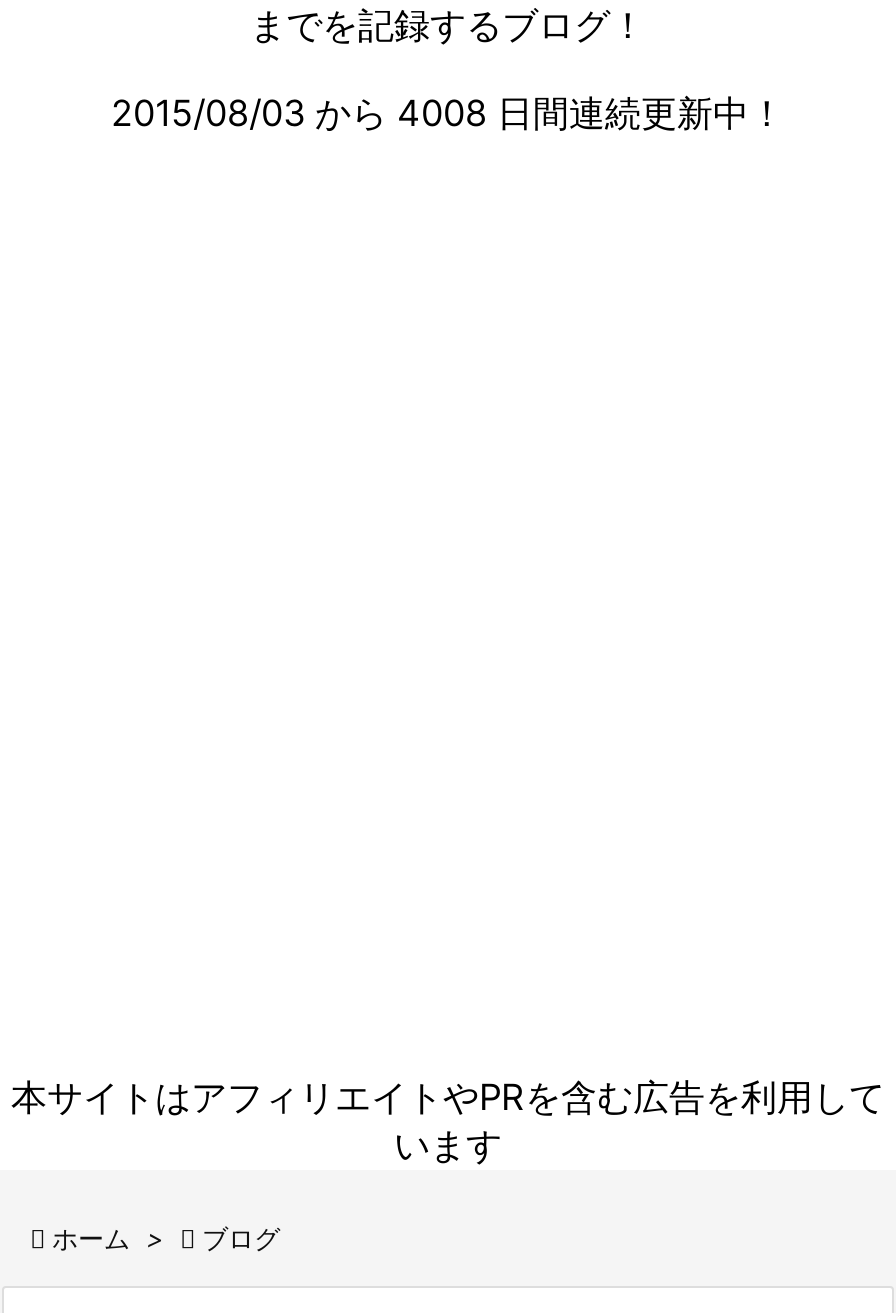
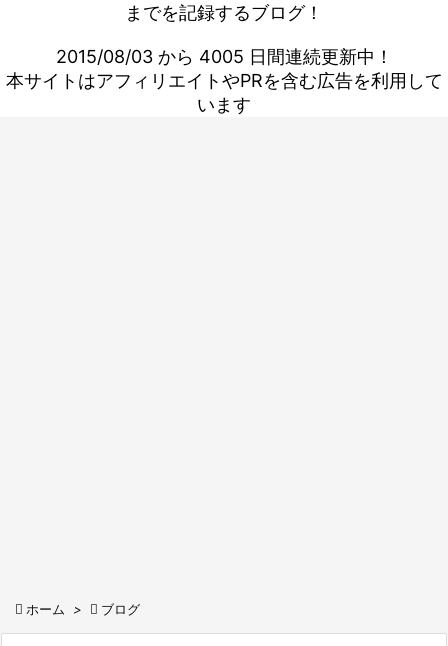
- 2015/08/03 から 4008 日間連続更新中！
+ 2015/08/03 から 4005 日間連続更新中！

moved up: 本サイトはアフィリエイトやPRを含む広告を利用して | います
